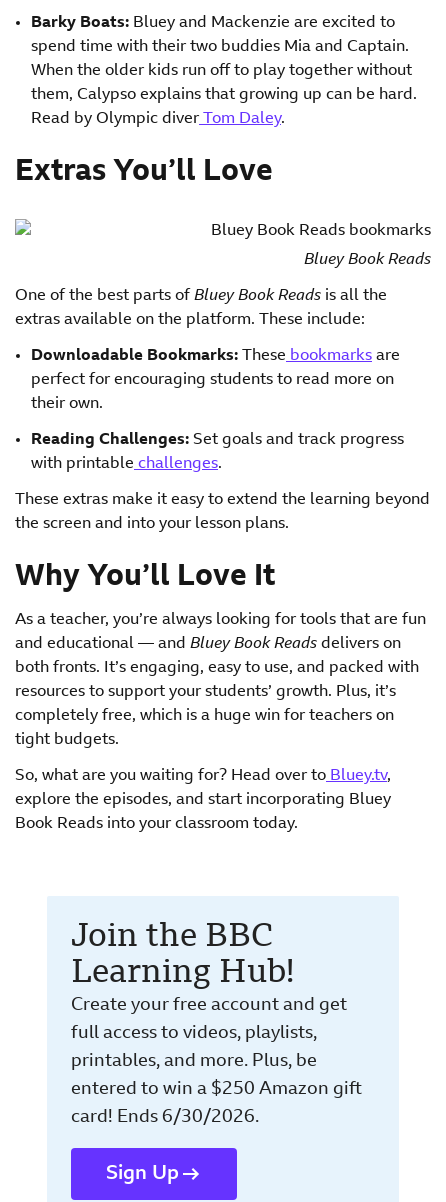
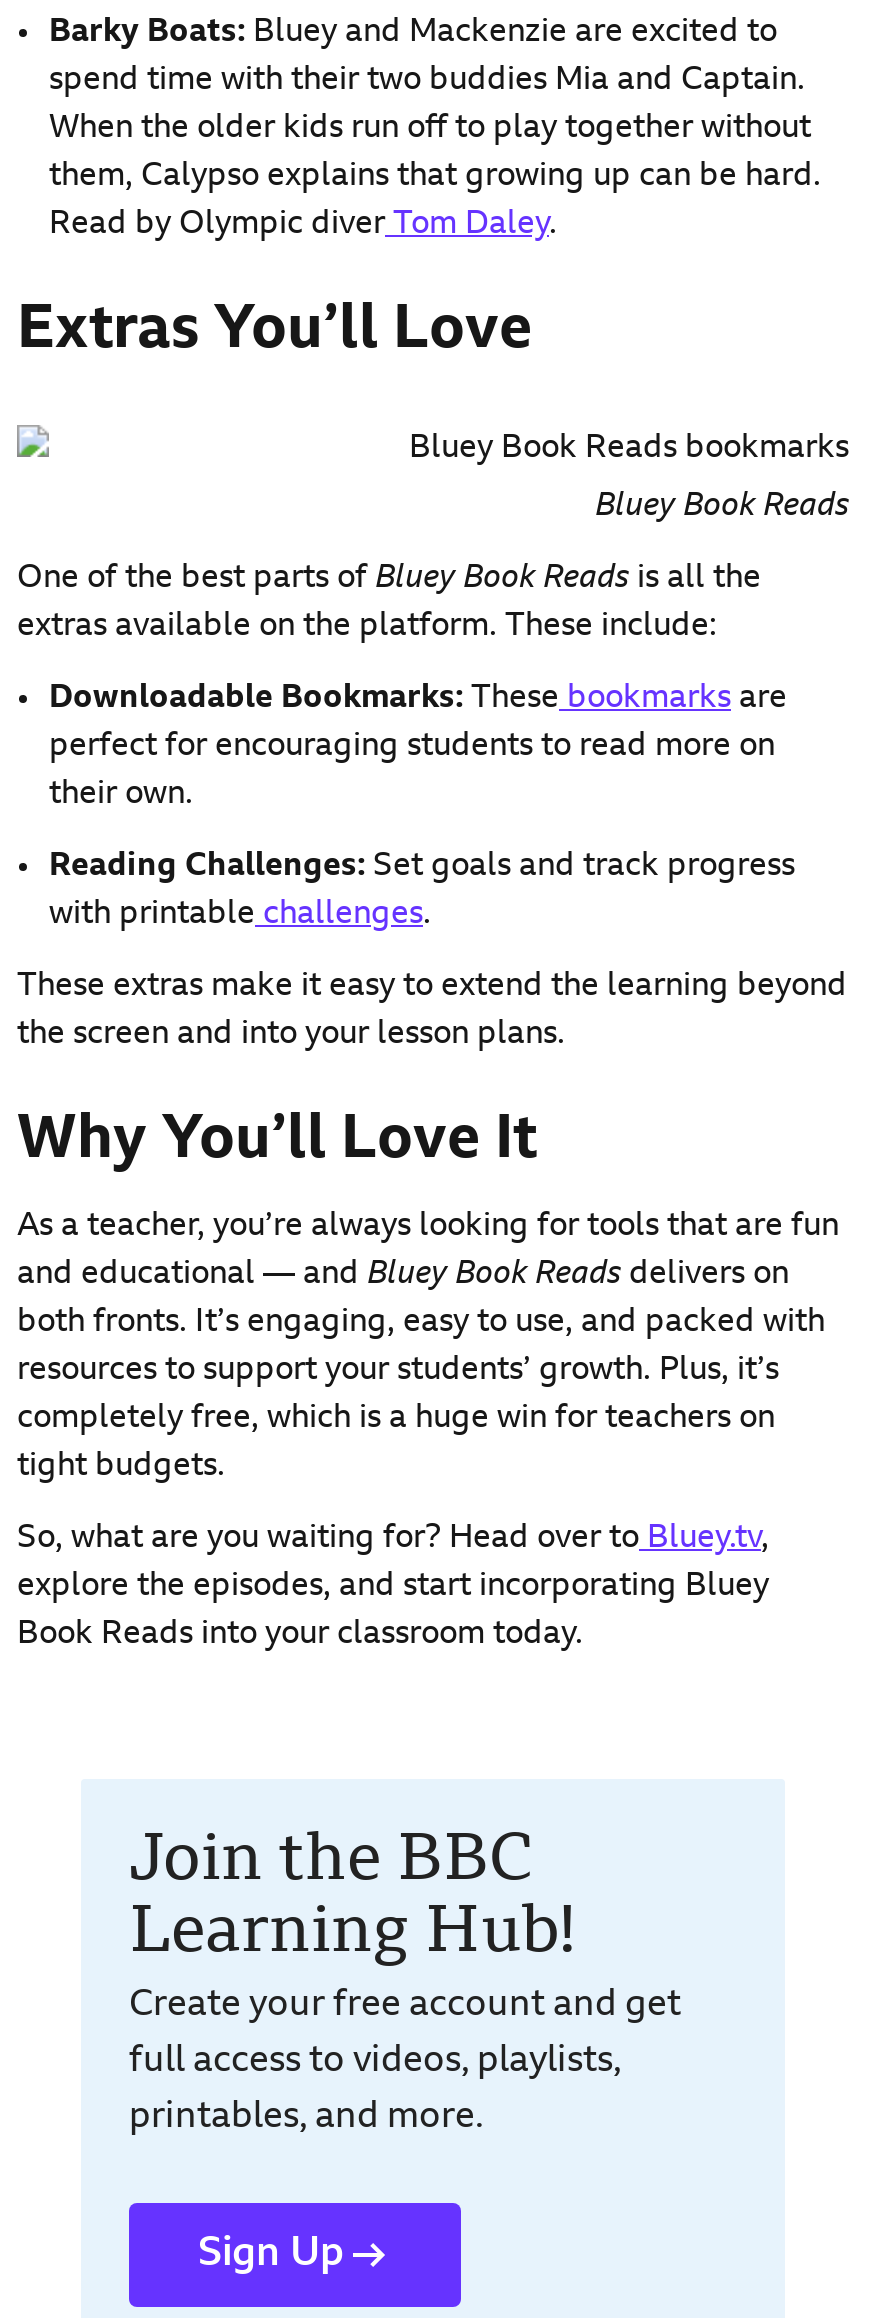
- printables, and more. Plus, be
- entered to win a $250 Amazon gift
- card! Ends 6/30/2026.
+ printables, and more.
